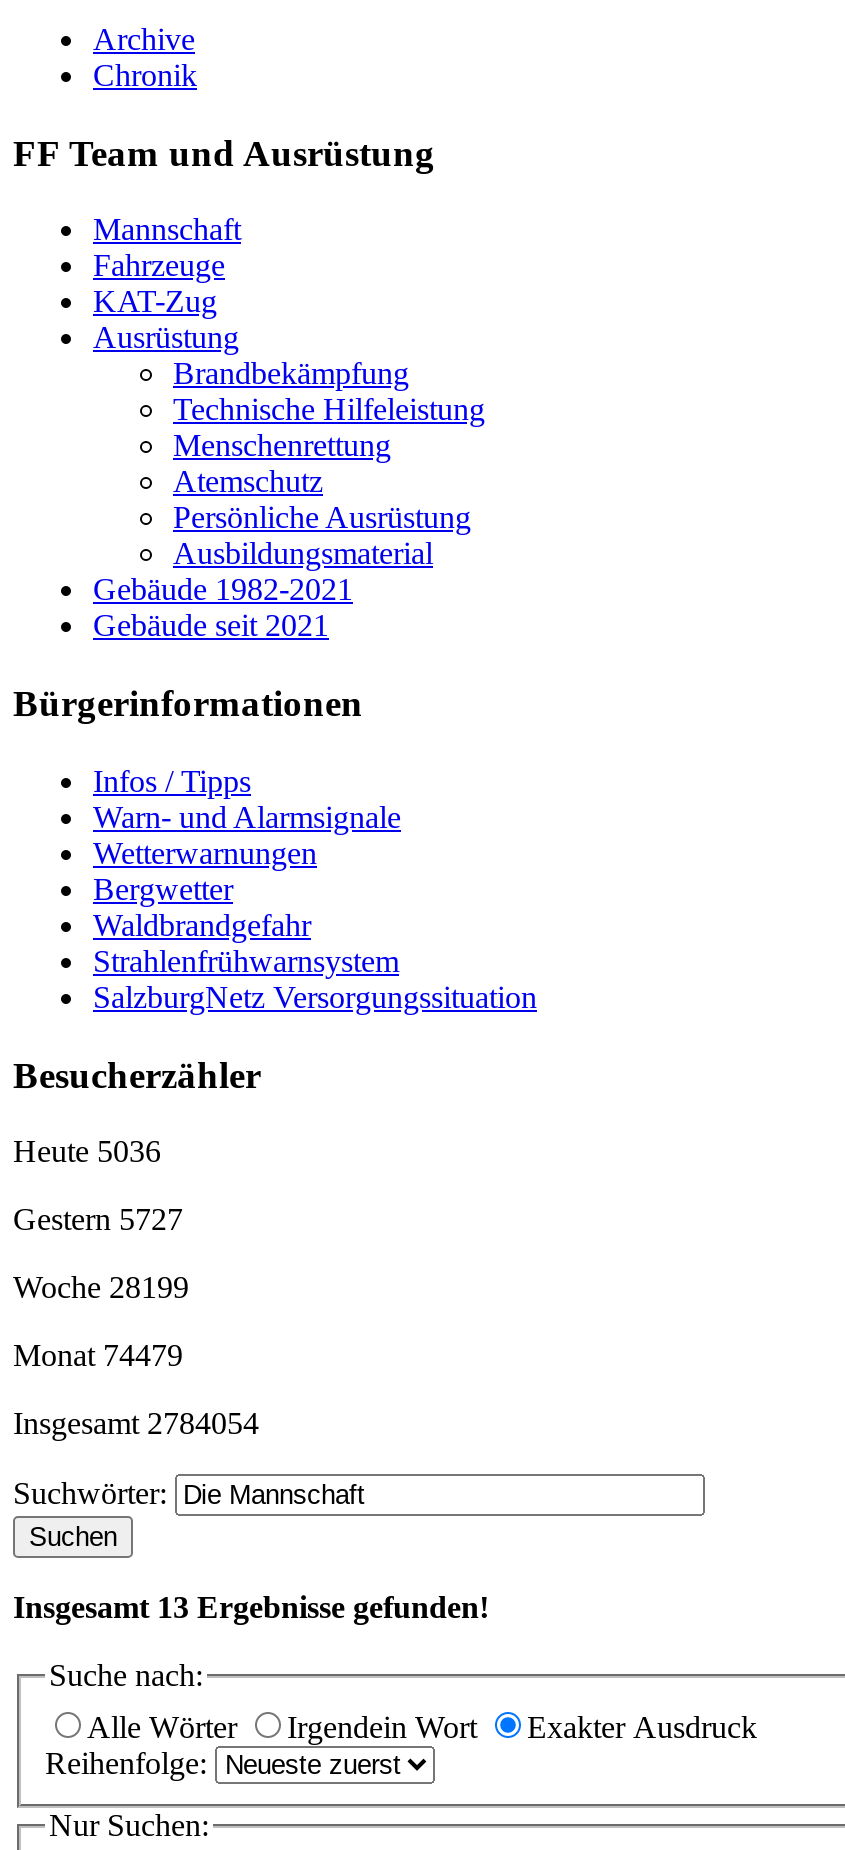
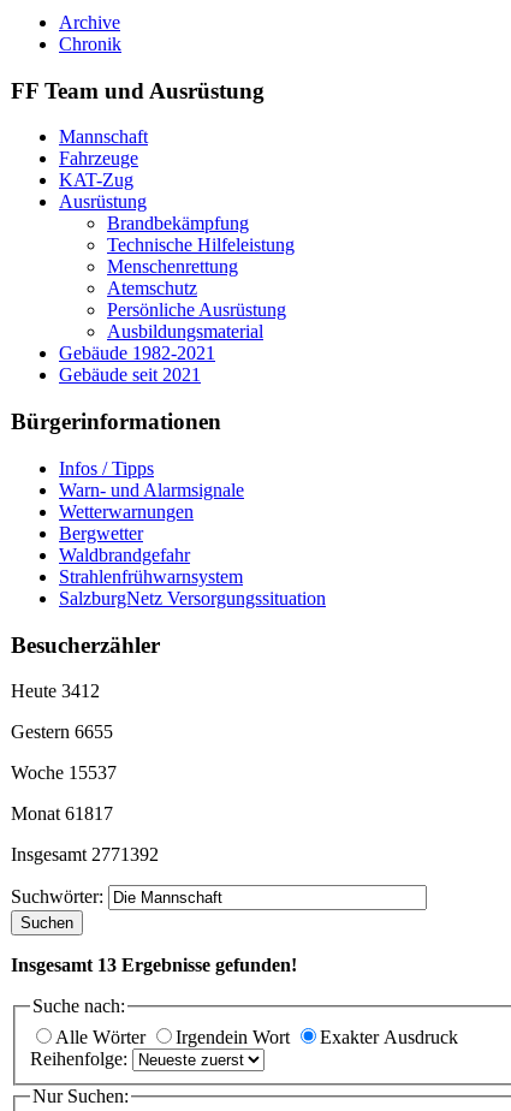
- Heute 5036
+ Heute 3412

- Gestern 5727
+ Gestern 6655

- Woche 28199
+ Woche 15537

- Monat 74479
+ Monat 61817

- Insgesamt 2784054
+ Insgesamt 2771392
